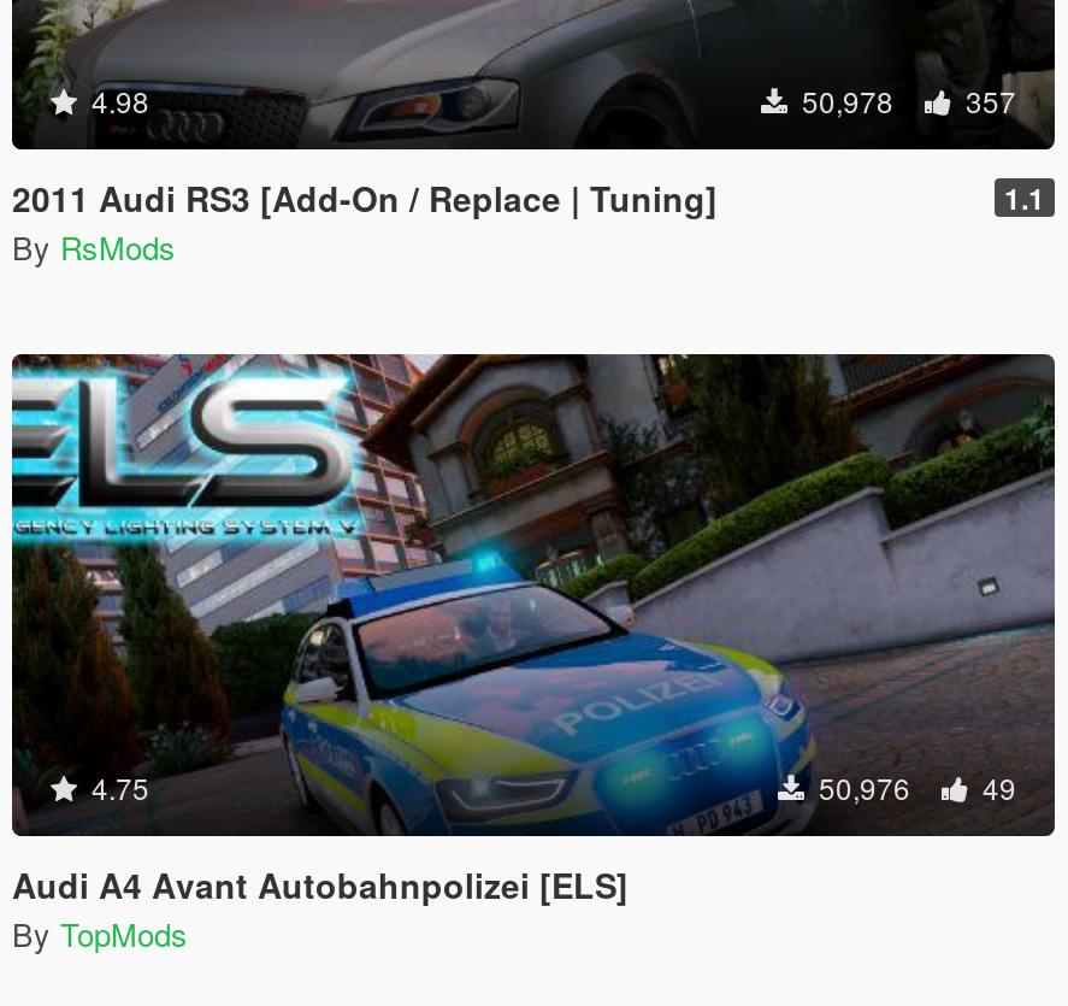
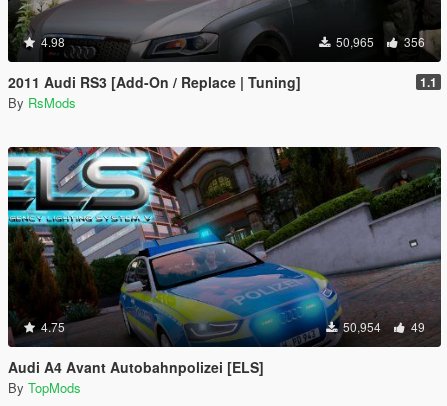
- 50,978
+ 50,965

- 357
+ 356

- 50,976 49
+ 50,954 49
